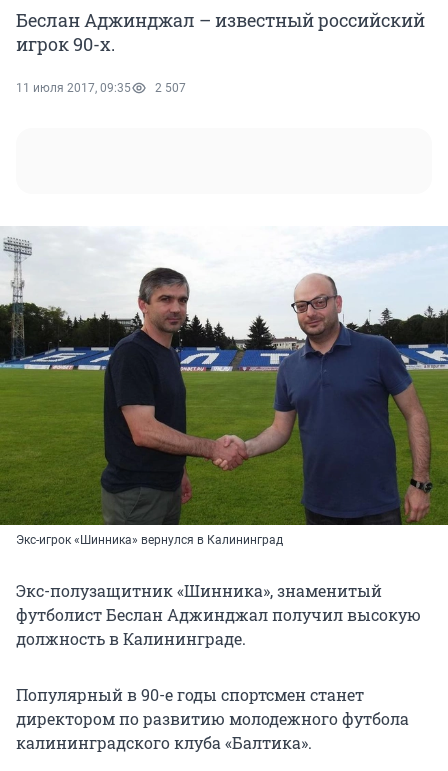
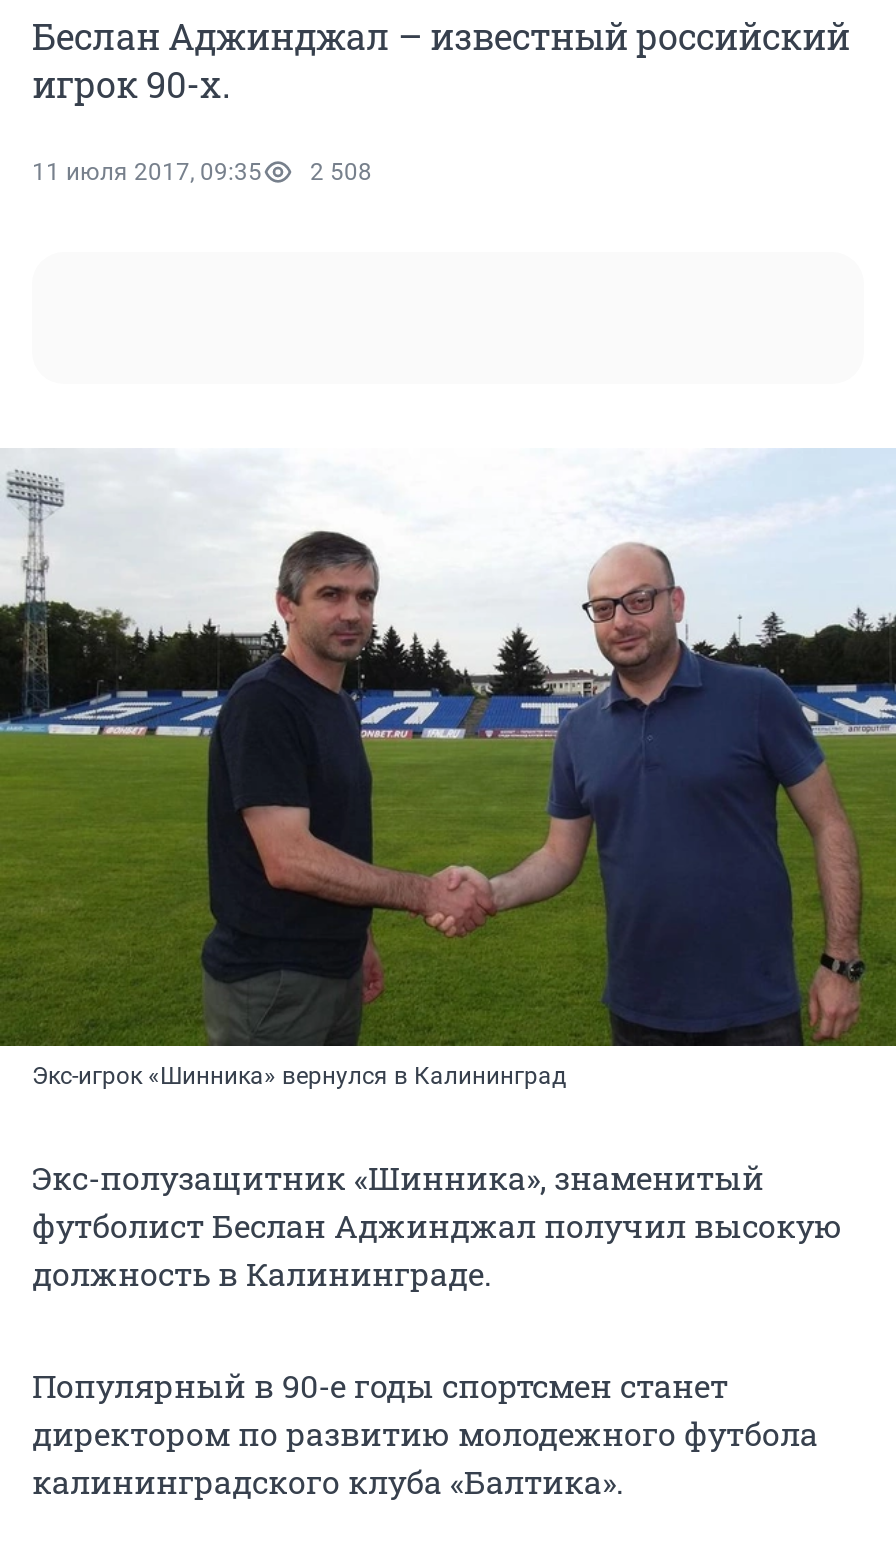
- 11 июля 2017, 09:35 2 507
+ 11 июля 2017, 09:35 2 508
